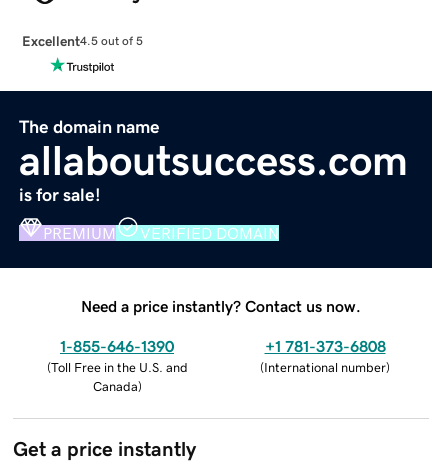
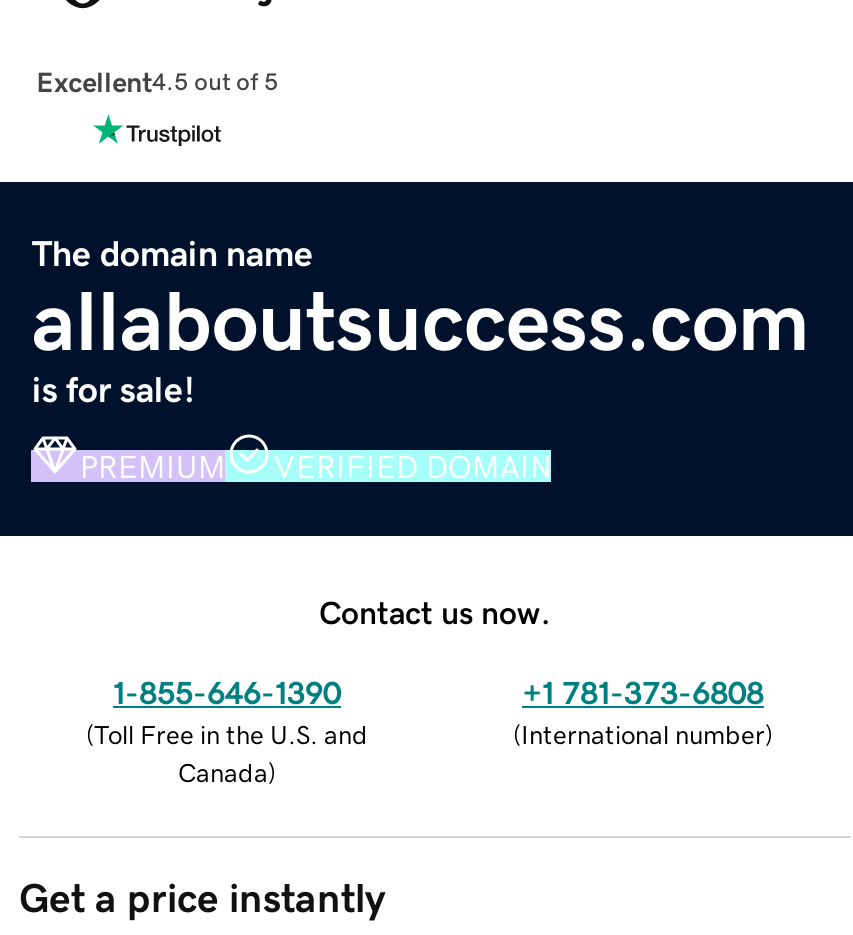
- Need a price instantly? Contact us now.
+ Contact us now.
